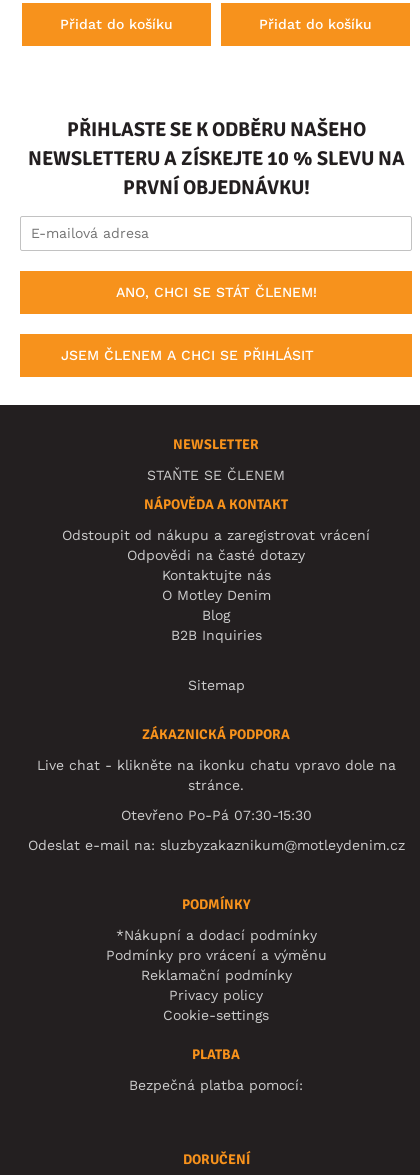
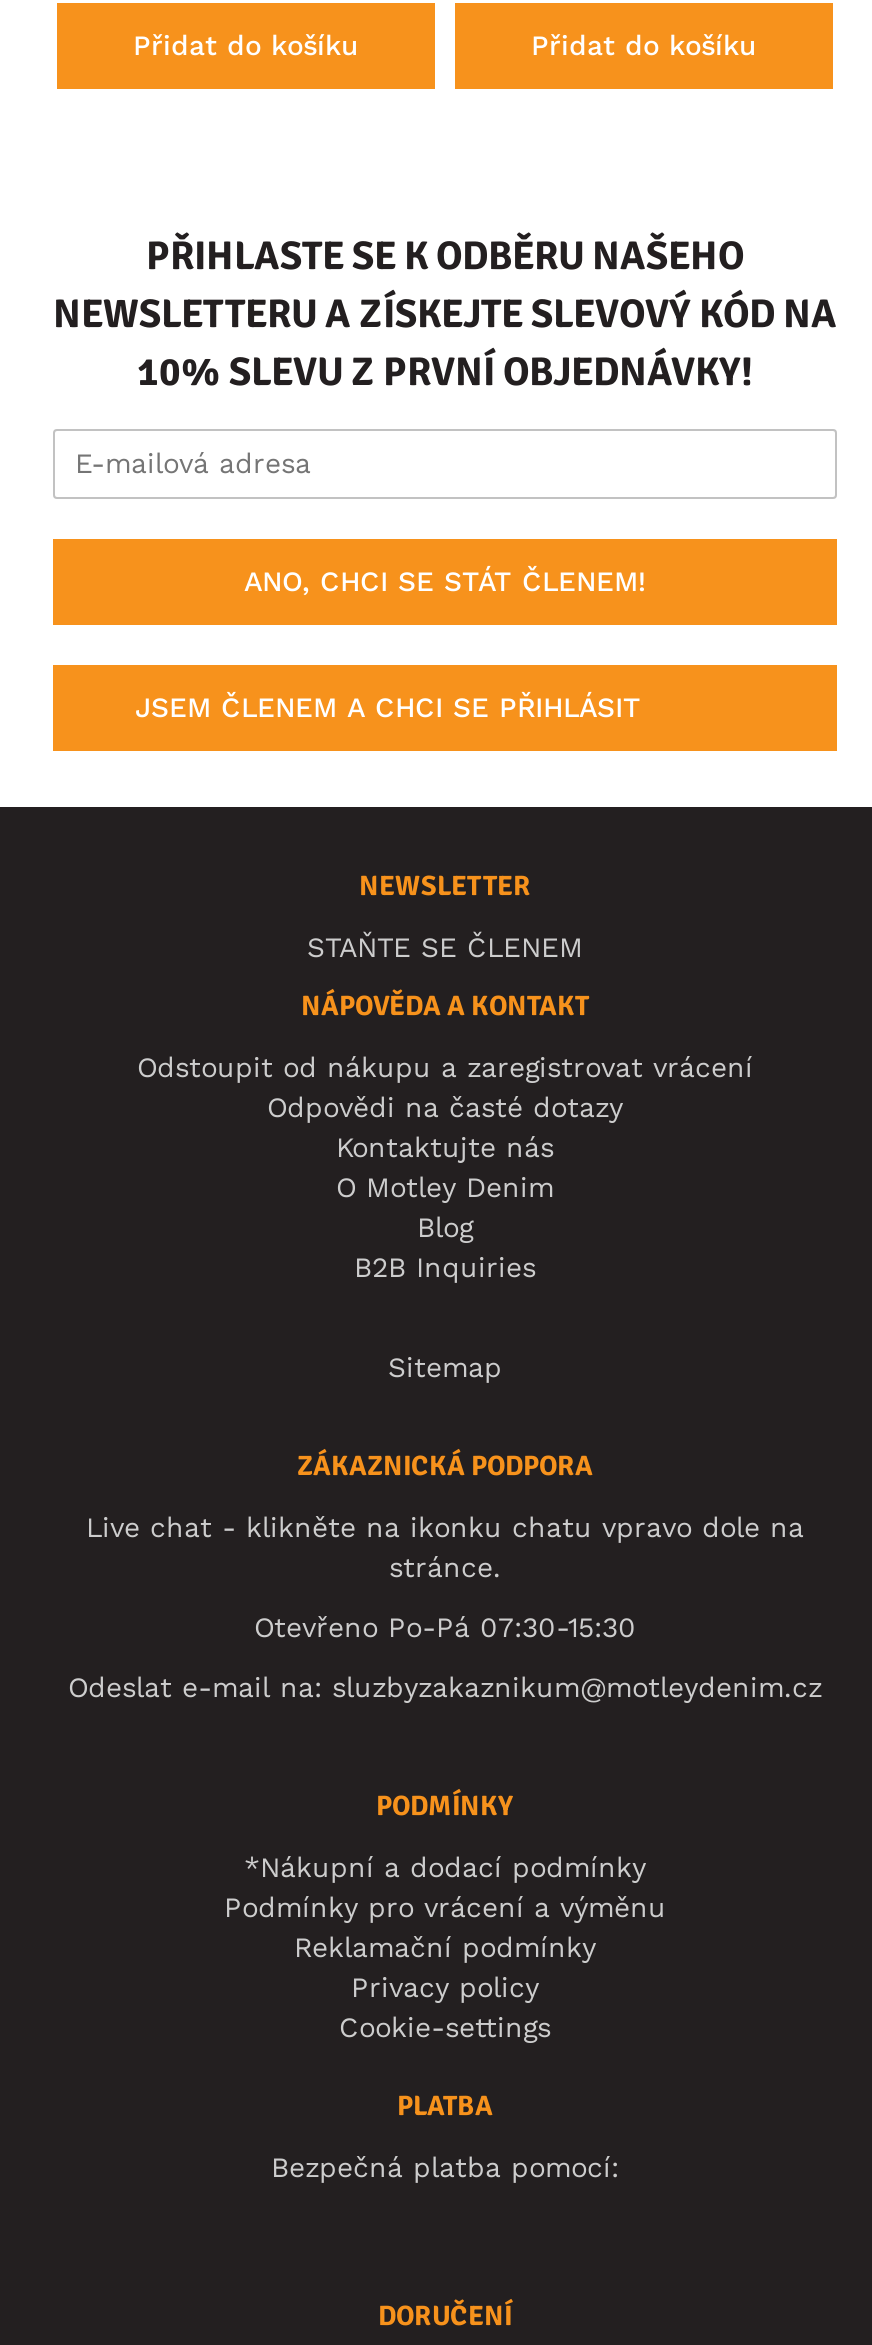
- NEWSLETTERU A ZÍSKEJTE 10 % SLEVU NA
- PRVNÍ OBJEDNÁVKU!
+ NEWSLETTERU A ZÍSKEJTE SLEVOVÝ KÓD NA
+ 10% SLEVU Z PRVNÍ OBJEDNÁVKY!
